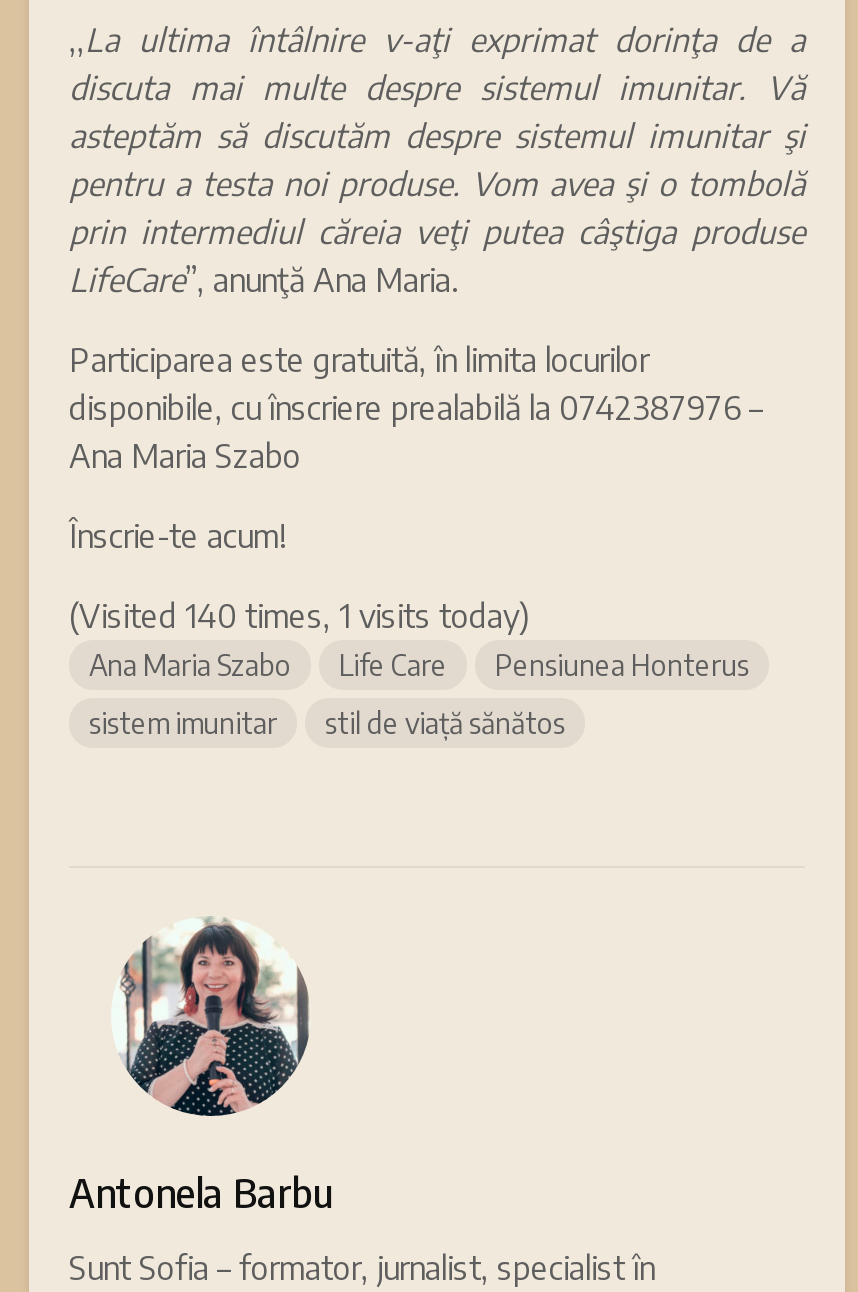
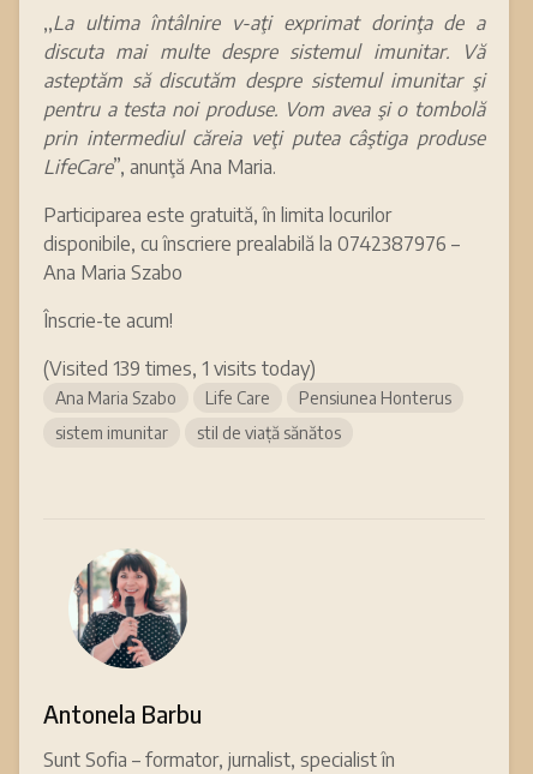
- (Visited 140 times, 1 visits today)
+ (Visited 139 times, 1 visits today)
